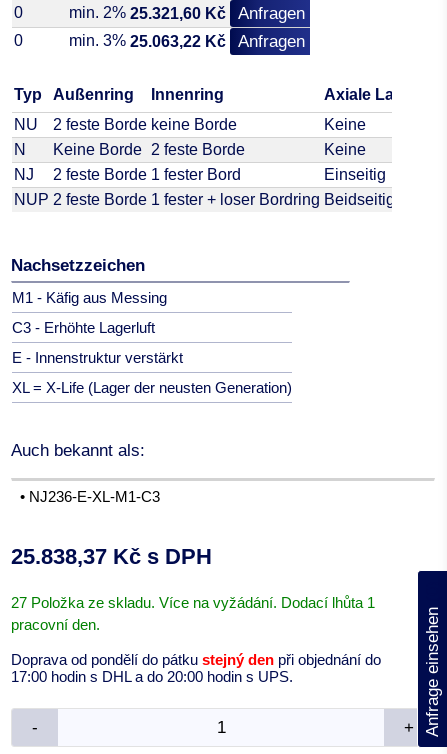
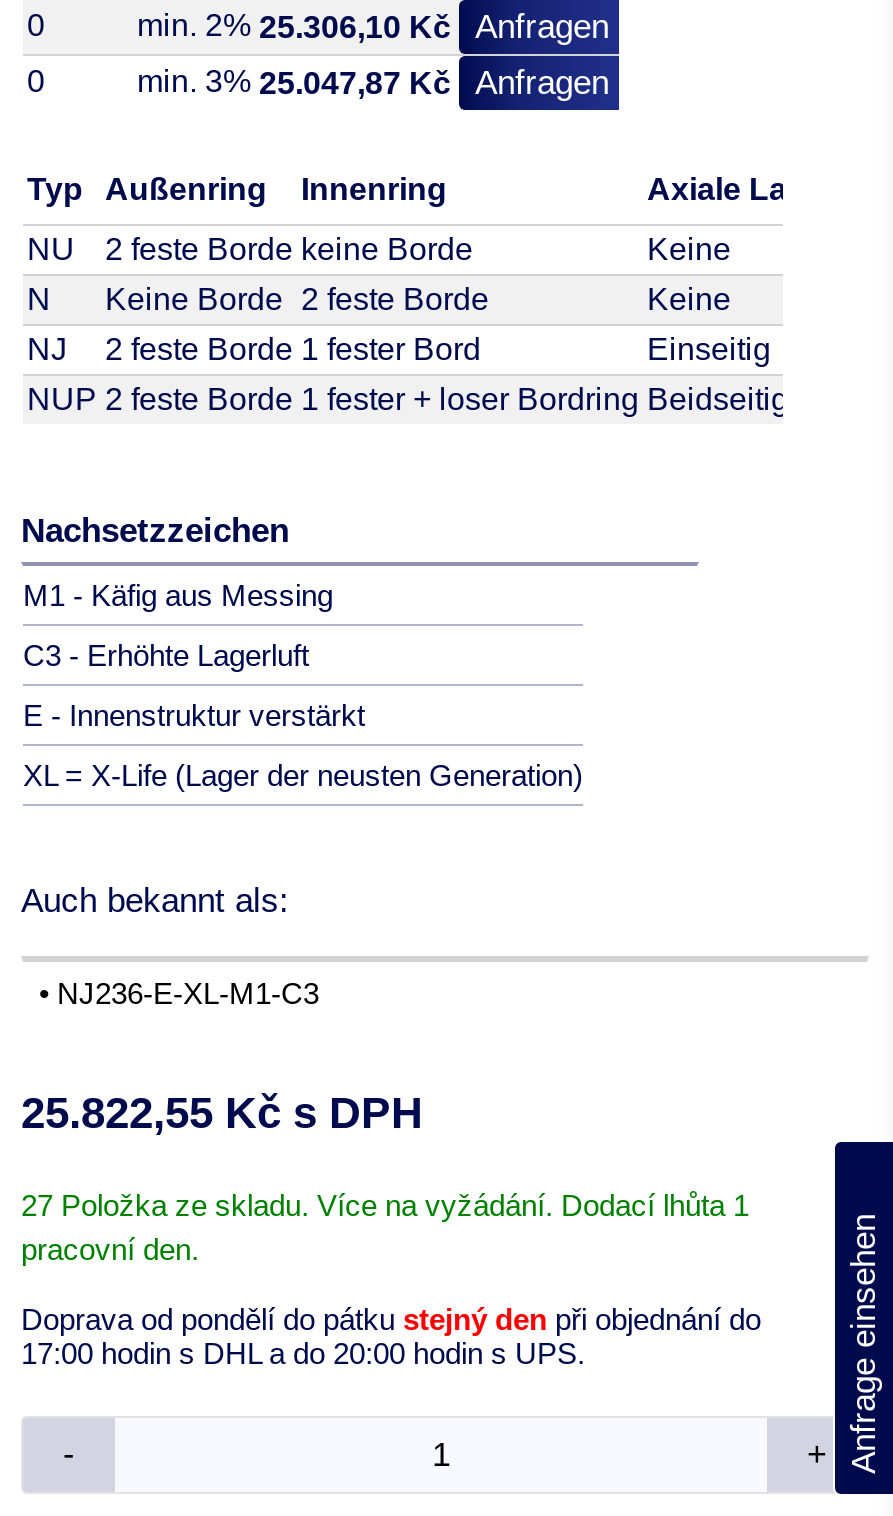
- min. 2% 25.321,60 Kč Anfragen
+ min. 2% 25.306,10 Kč Anfragen

- min. 3% 25.063,22 Kč Anfragen
+ min. 3% 25.047,87 Kč Anfragen

- 25.838,37 Kč s DPH
+ 25.822,55 Kč s DPH
